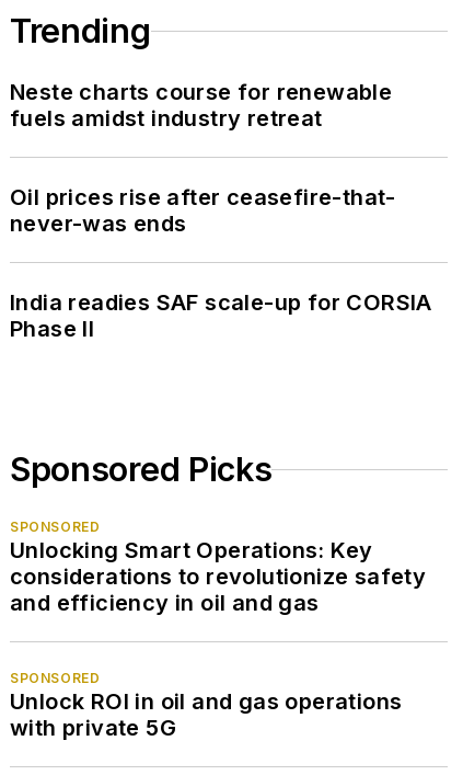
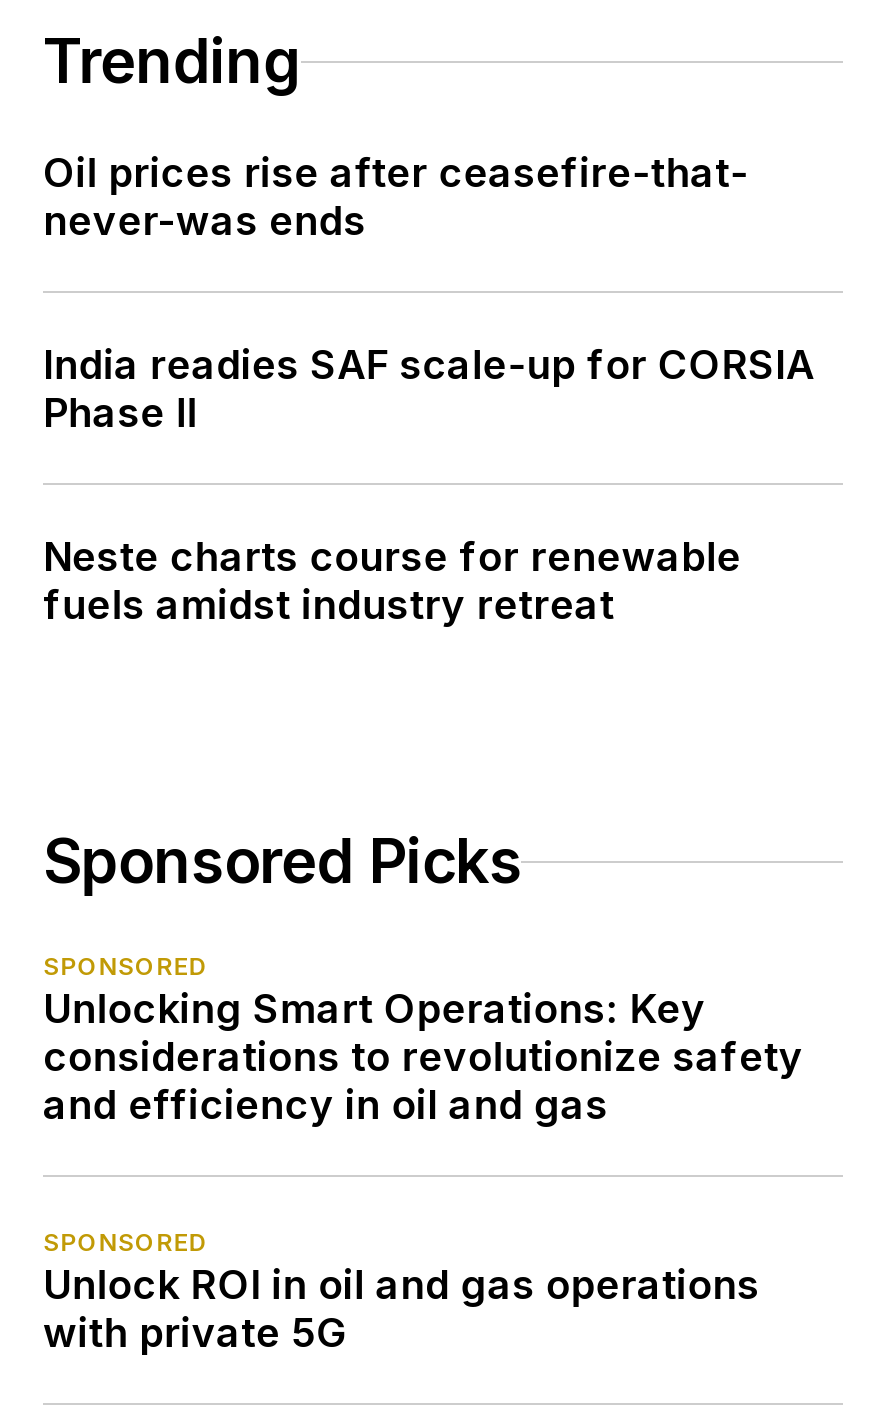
moved down: Neste charts course for renewable | fuels amidst industry retreat

moved up: Oil prices rise after ceasefire-that- | never-was ends | India readies SAF scale-up for CORSIA | Phase II
